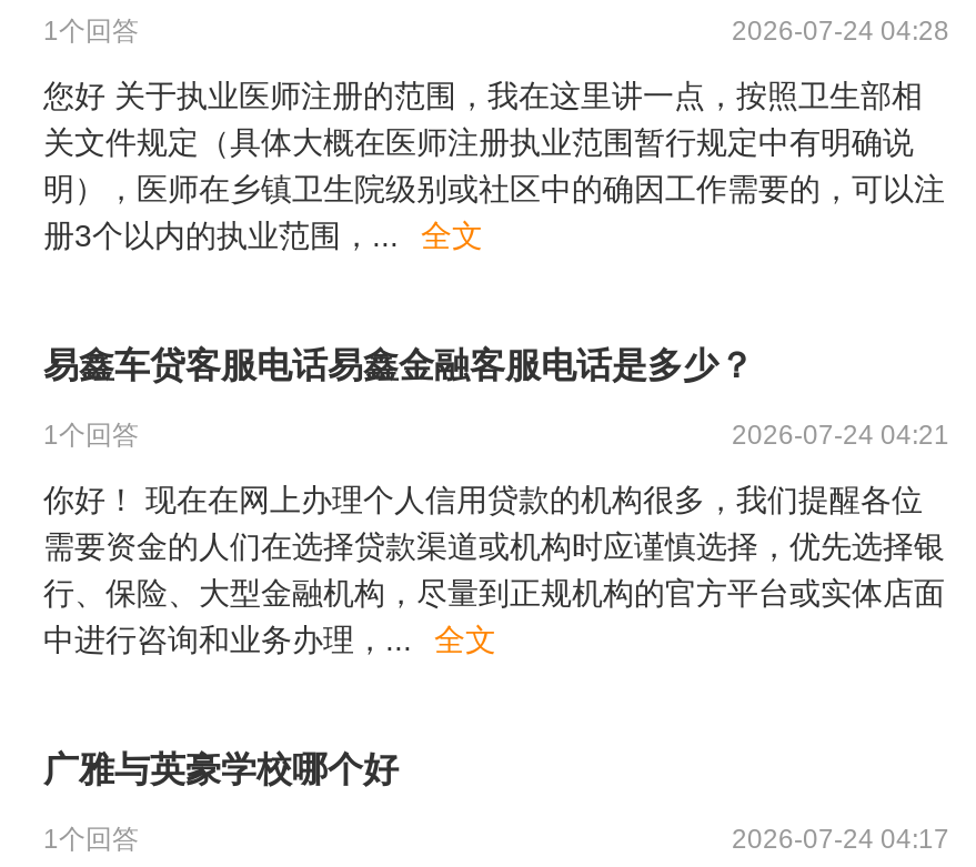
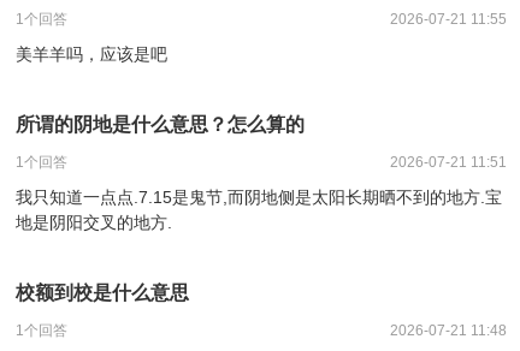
- 2026-07-24 04:28
+ 2026-07-21 11:55

- 您好 关于执业医师注册的范围，我在这里讲一点，按照卫生部相
- 关文件规定（具体大概在医师注册执业范围暂行规定中有明确说
- 明），医师在乡镇卫生院级别或社区中的确因工作需要的，可以注
- 册3个以内的执业范围，...
- 全文
+ 美羊羊吗，应该是吧

- 易鑫车贷客服电话易鑫金融客服电话是多少？
+ 所谓的阴地是什么意思？怎么算的

- 2026-07-24 04:21
+ 2026-07-21 11:51

- 你好！ 现在在网上办理个人信用贷款的机构很多，我们提醒各位
- 需要资金的人们在选择贷款渠道或机构时应谨慎选择，优先选择银
- 行、保险、大型金融机构，尽量到正规机构的官方平台或实体店面
- 中进行咨询和业务办理，...
- 全文
+ 我只知道一点点.7.15是鬼节,而阴地侧是太阳长期晒不到的地方.宝
+ 地是阴阳交叉的地方.

- 广雅与英豪学校哪个好
+ 校额到校是什么意思

- 2026-07-24 04:17
+ 2026-07-21 11:48
